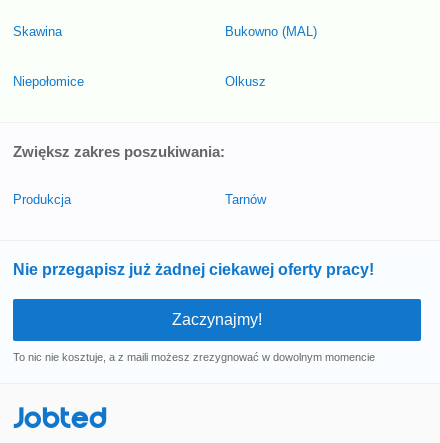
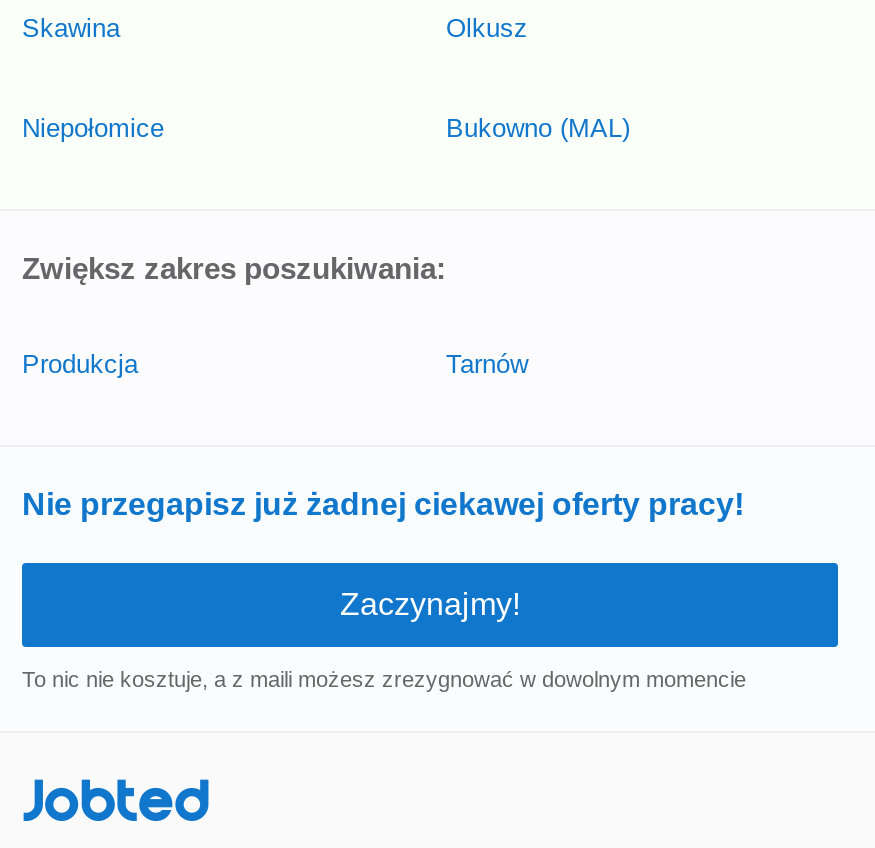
moved down: Bukowno (MAL)

moved up: Olkusz
